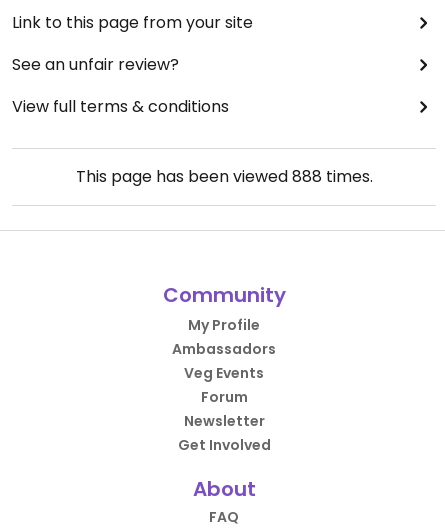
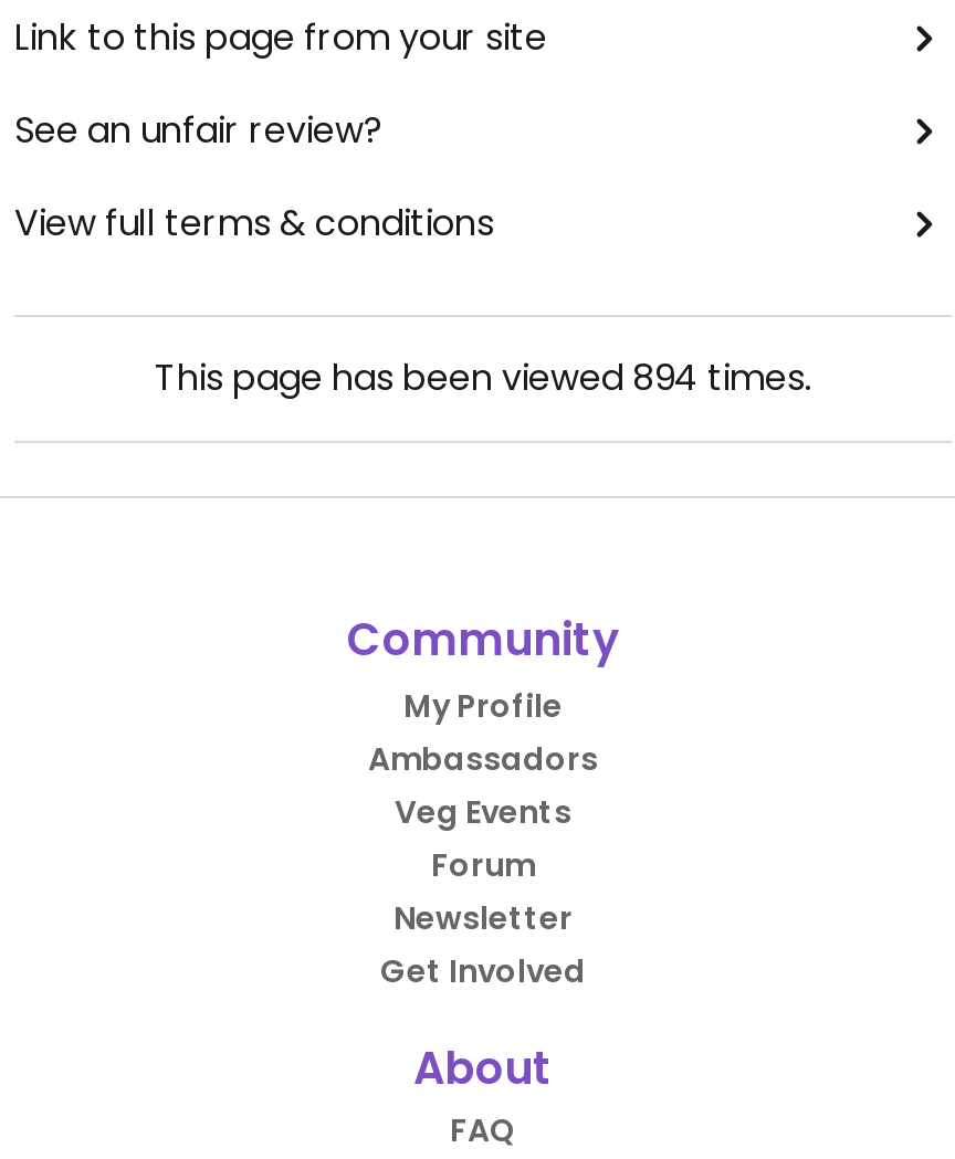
- This page has been viewed 888 times.
+ This page has been viewed 894 times.
